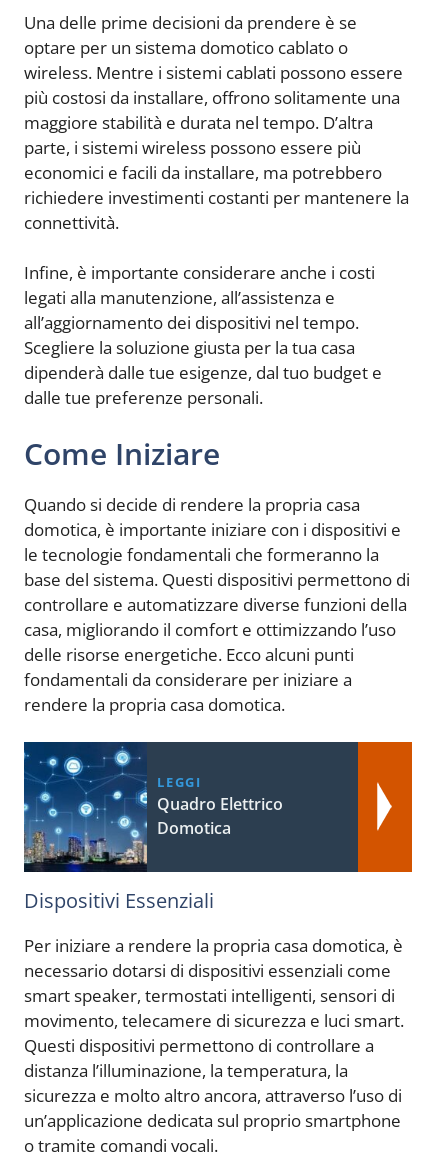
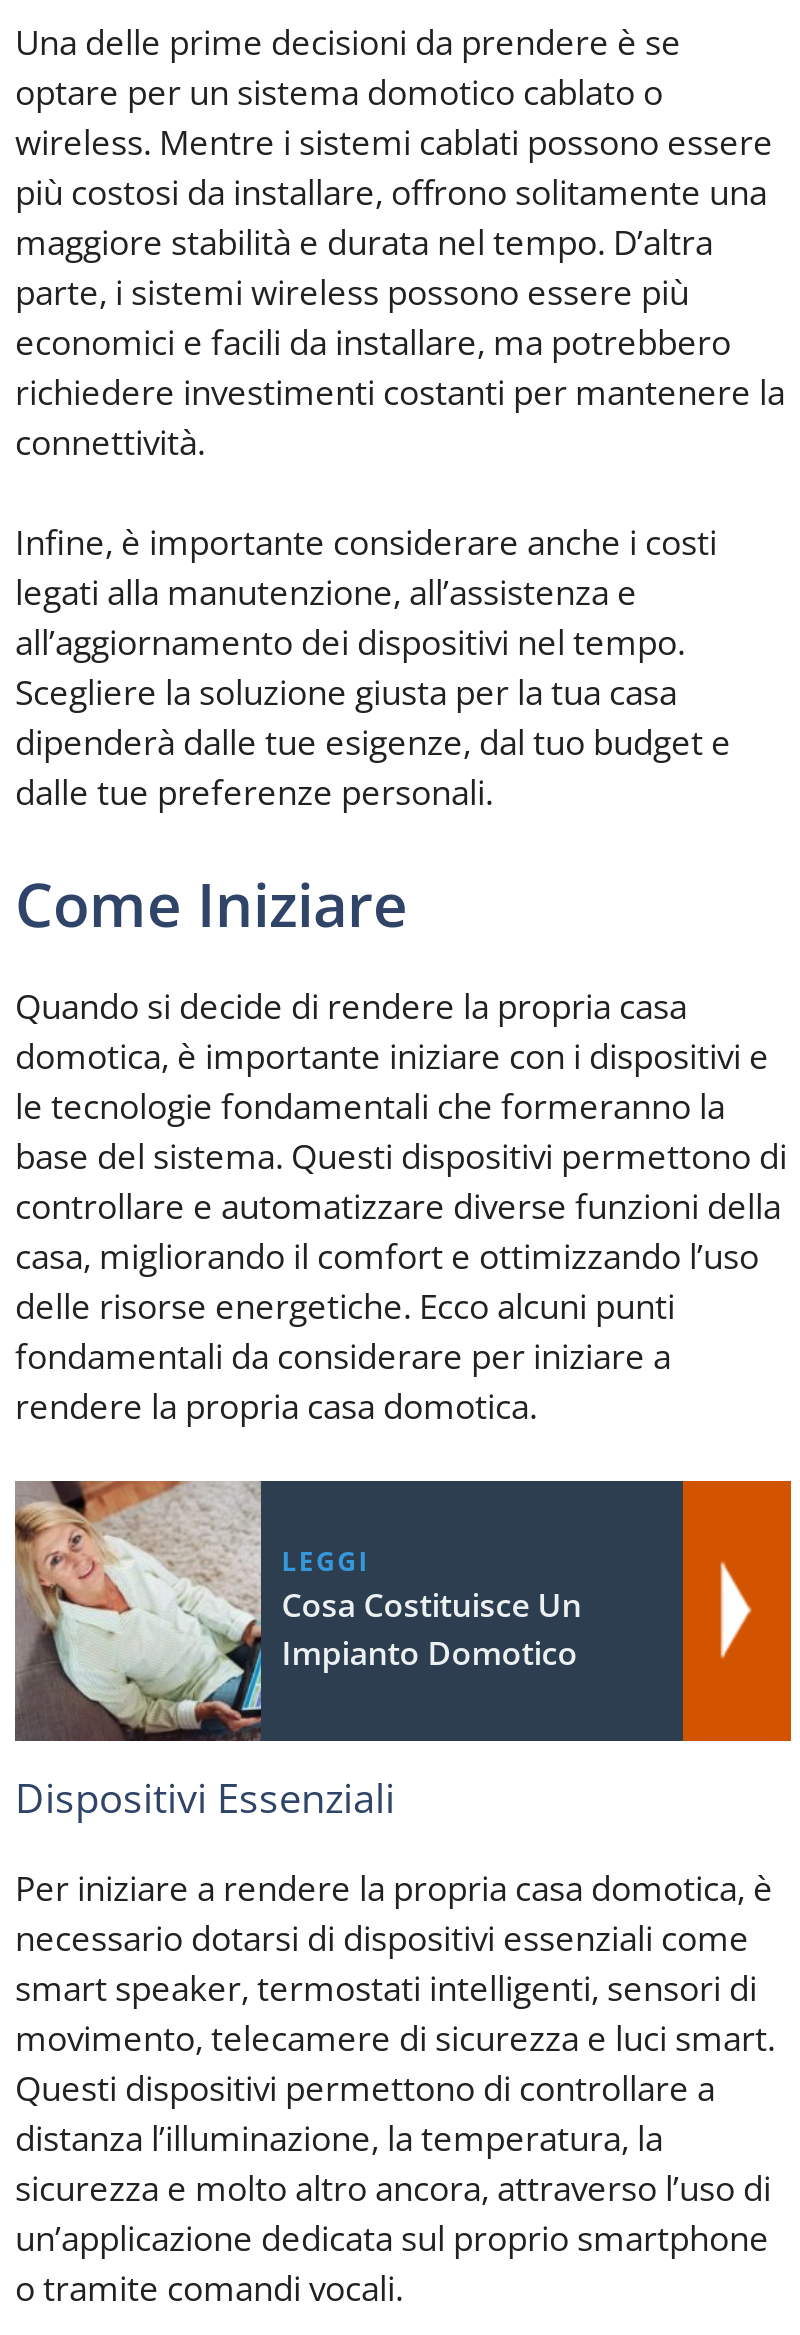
- [image]
- Quadro Elettrico
- Domotica
+ [image]
+ Cosa Costituisce Un
+ Impianto Domotico
